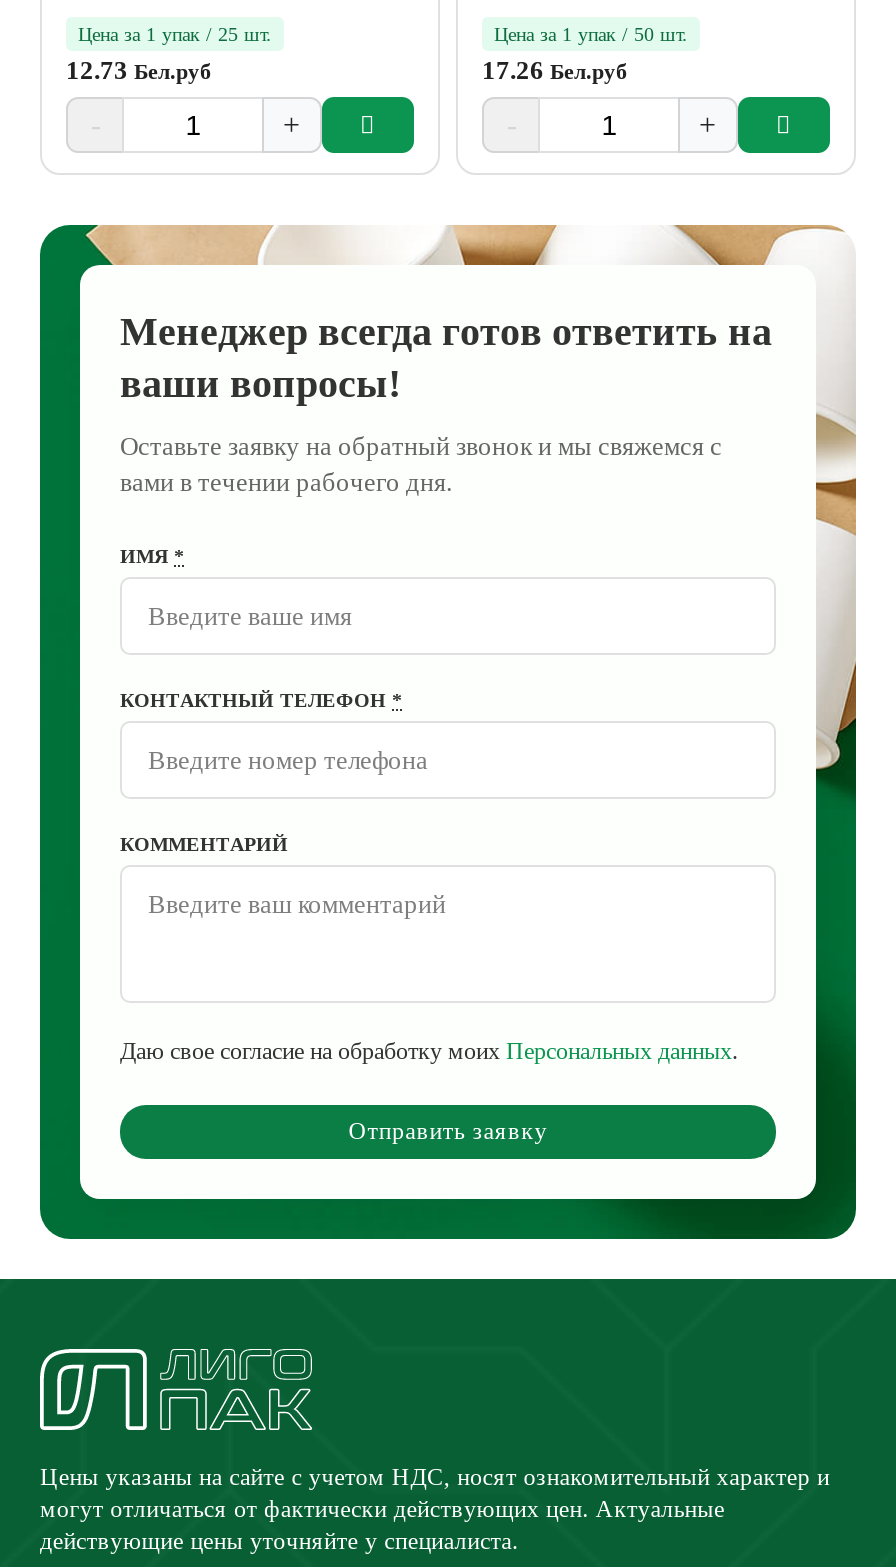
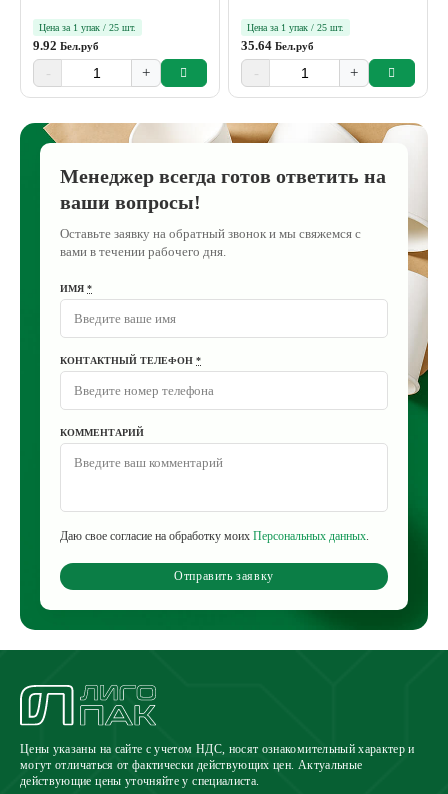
- Цена за 1 упак / 50 шт.
- 17.26 Бел.руб
+ Цена за 1 упак / 25 шт.
+ 35.64 Бел.руб

- 12.73 Бел.руб
+ 9.92 Бел.руб
